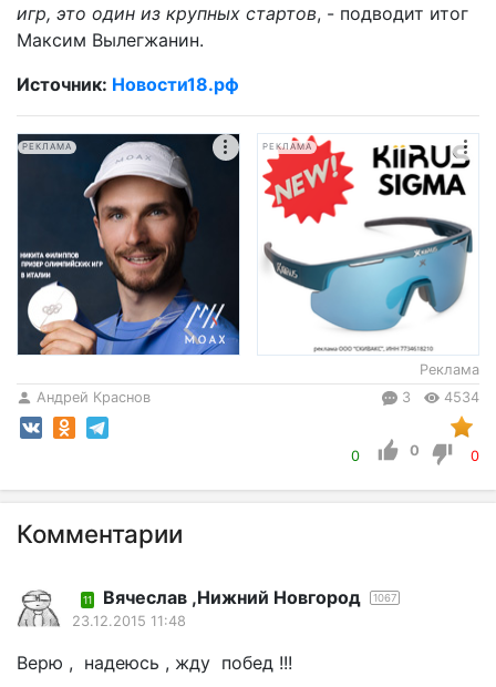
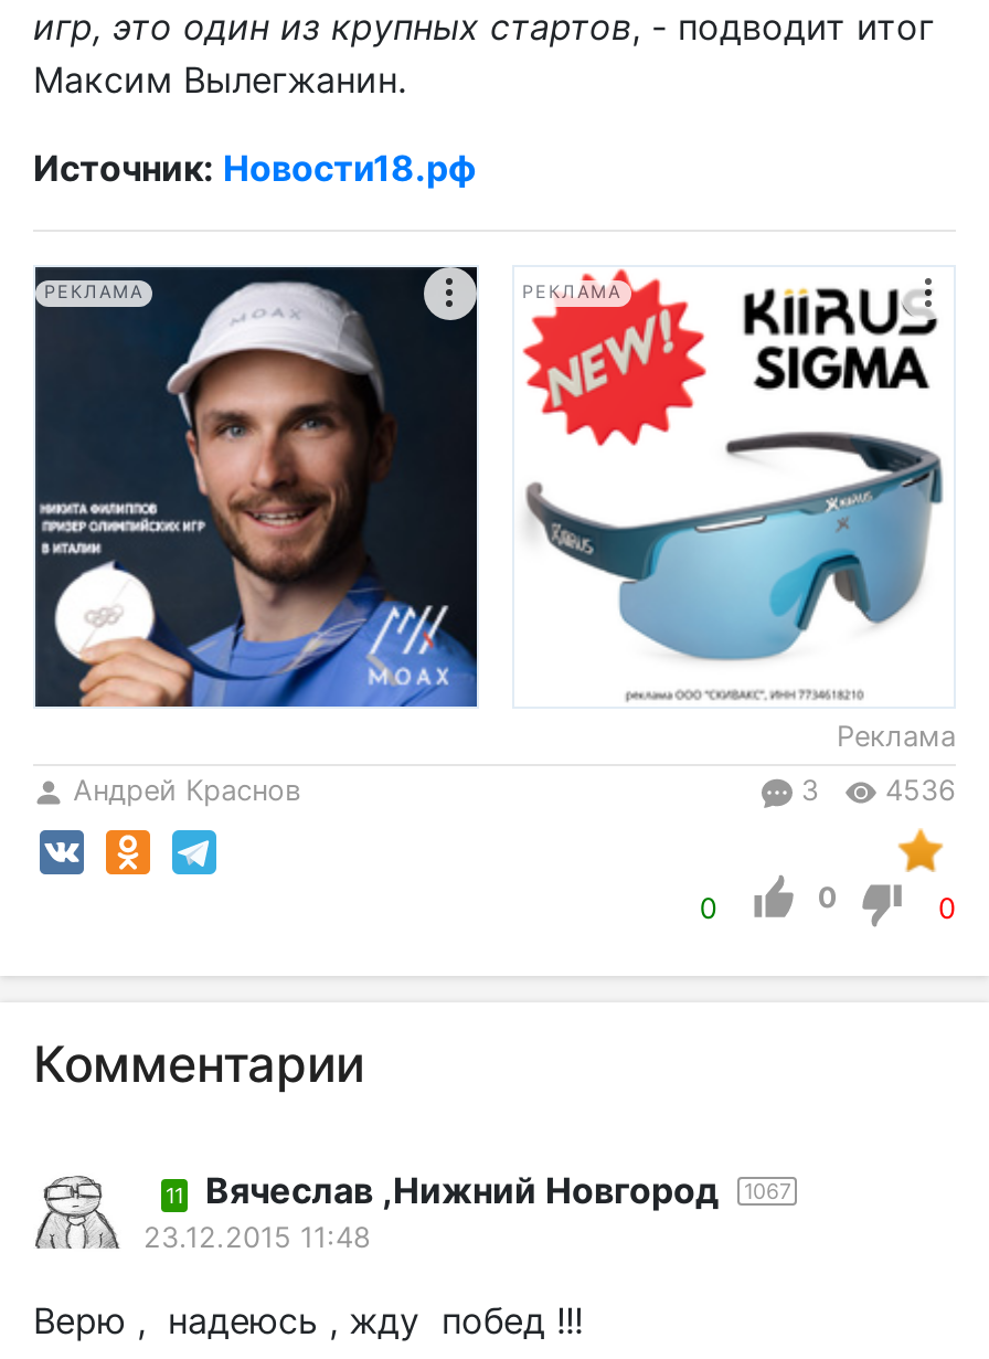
- 4534
+ 4536
